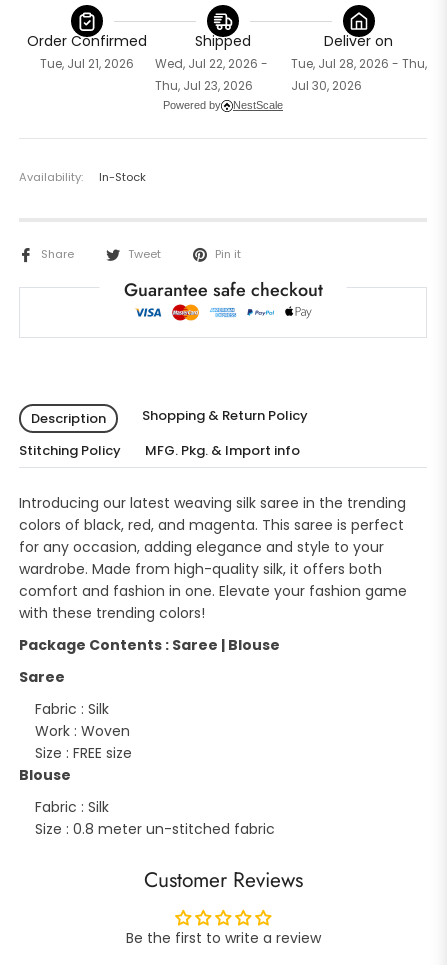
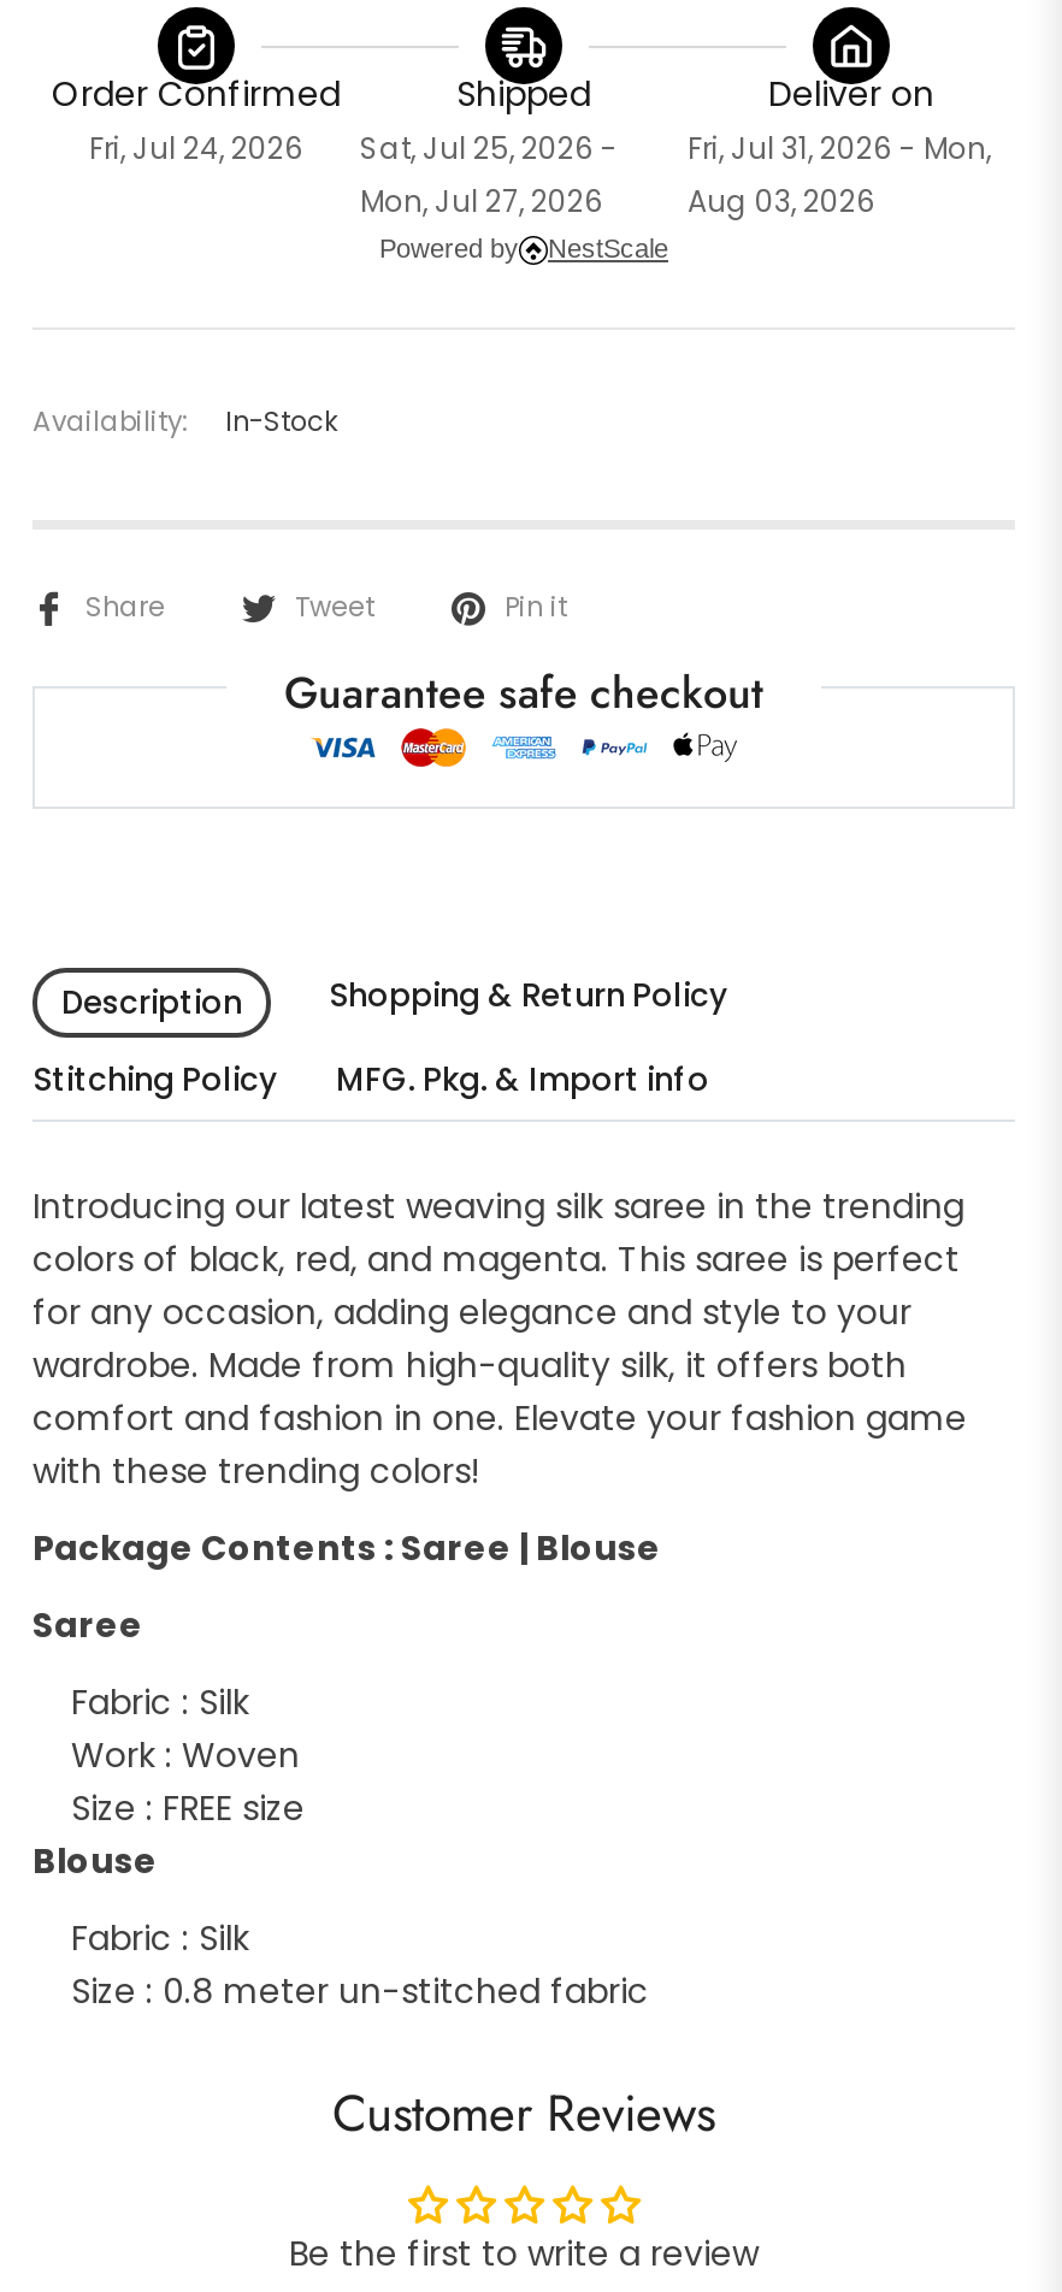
- Tue, Jul 21, 2026
+ Fri, Jul 24, 2026

- Wed, Jul 22, 2026 -
+ Sat, Jul 25, 2026 -

- Tue, Jul 28, 2026 - Thu,
- Jul 30, 2026
+ Fri, Jul 31, 2026 - Mon,
+ Aug 03, 2026

- Thu, Jul 23, 2026
+ Mon, Jul 27, 2026
